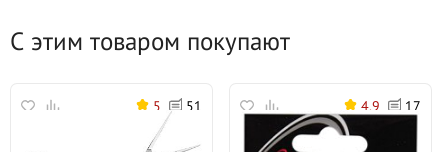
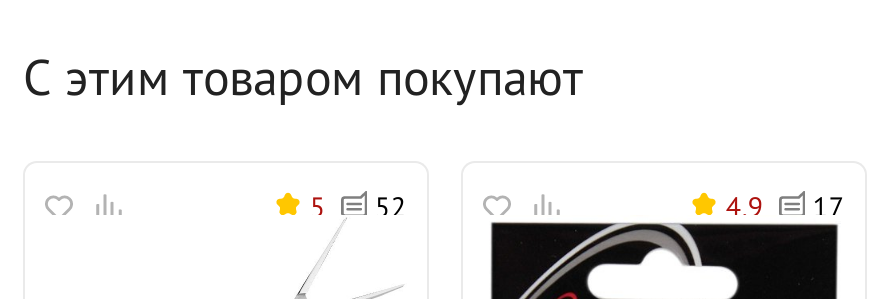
- 5 51
+ 5 52
